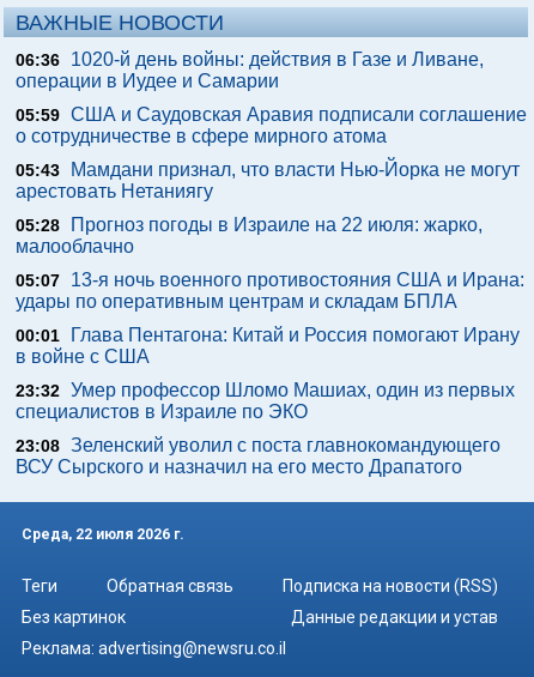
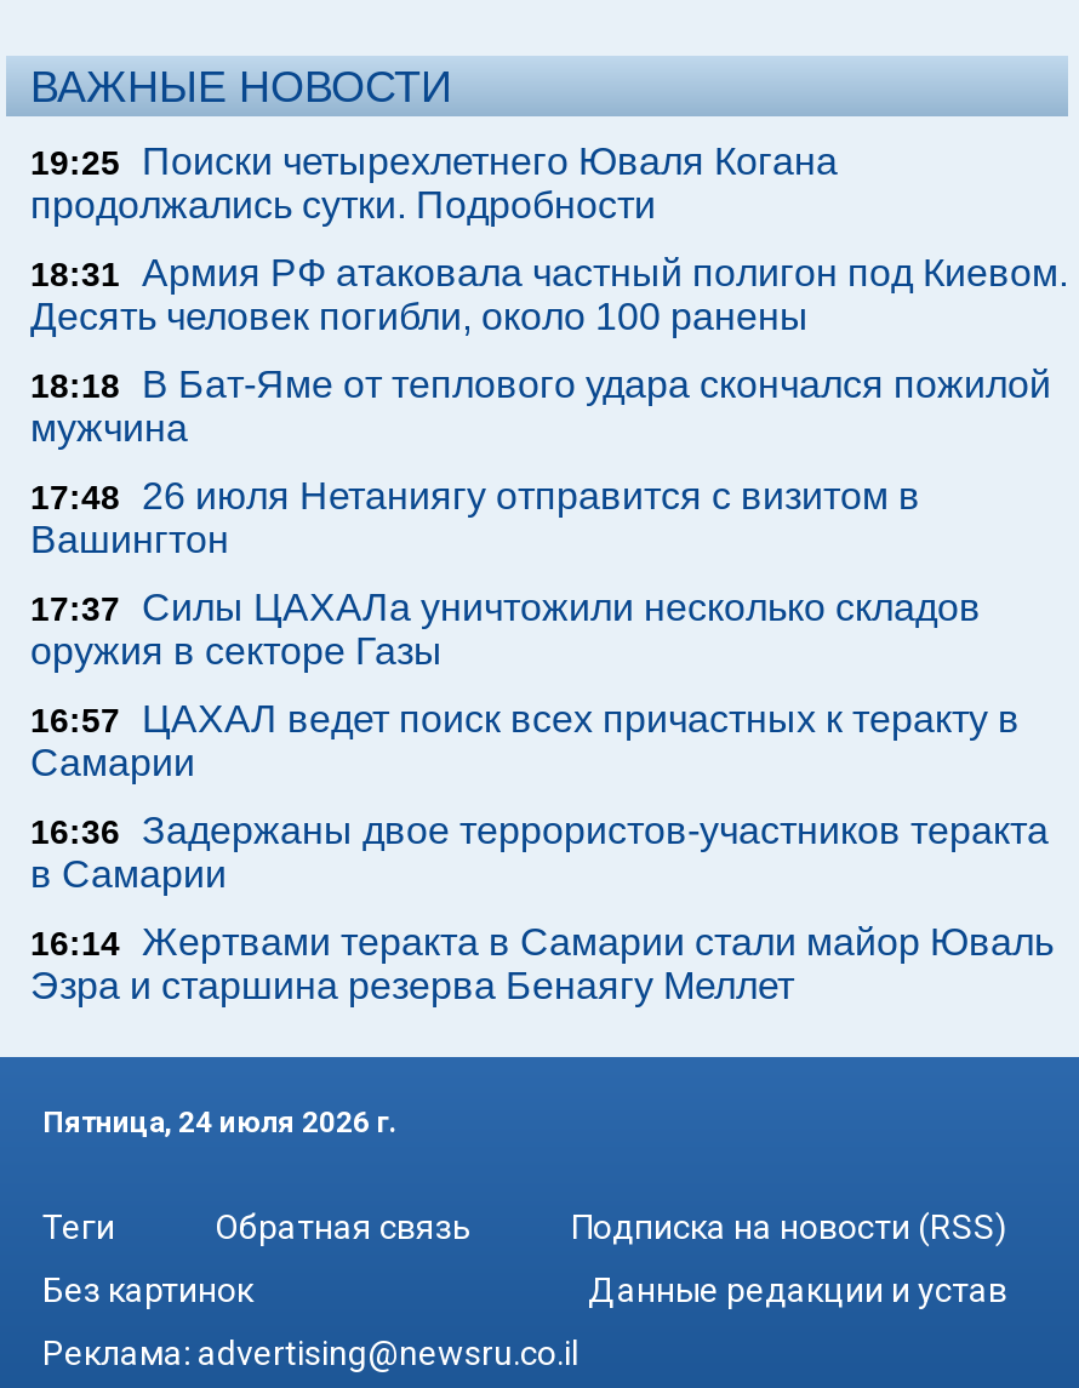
- 06:36 1020-й день войны: действия в Газе и Ливане,
- операции в Иудее и Самарии
+ 19:25 Поиски четырехлетнего Юваля Когана
+ продолжались сутки. Подробности

- 05:59 США и Саудовская Аравия подписали соглашение
- о сотрудничестве в сфере мирного атома
+ 18:31 Армия РФ атаковала частный полигон под Киевом.
+ Десять человек погибли, около 100 ранены

- 05:43 Мамдани признал, что власти Нью-Йорка не могут
- арестовать Нетаниягу
+ 18:18 В Бат-Яме от теплового удара скончался пожилой
+ мужчина

- 05:28 Прогноз погоды в Израиле на 22 июля: жарко,
- малооблачно
+ 17:48 26 июля Нетаниягу отправится с визитом в
+ Вашингтон

- 05:07 13-я ночь военного противостояния США и Ирана:
- удары по оперативным центрам и складам БПЛА
+ 17:37 Силы ЦАХАЛа уничтожили несколько складов
+ оружия в секторе Газы

- 00:01 Глава Пентагона: Китай и Россия помогают Ирану
- в войне с США
+ 16:57 ЦАХАЛ ведет поиск всех причастных к теракту в
+ Самарии

- 23:32 Умер профессор Шломо Машиах, один из первых
- специалистов в Израиле по ЭКО
+ 16:36 Задержаны двое террористов-участников теракта
+ в Самарии

- 23:08 Зеленский уволил с поста главнокомандующего
- ВСУ Сырского и назначил на его место Драпатого
+ 16:14 Жертвами теракта в Самарии стали майор Юваль
+ Эзра и старшина резерва Бенаягу Меллет

- Среда, 22 июля 2026 г.
+ Пятница, 24 июля 2026 г.
